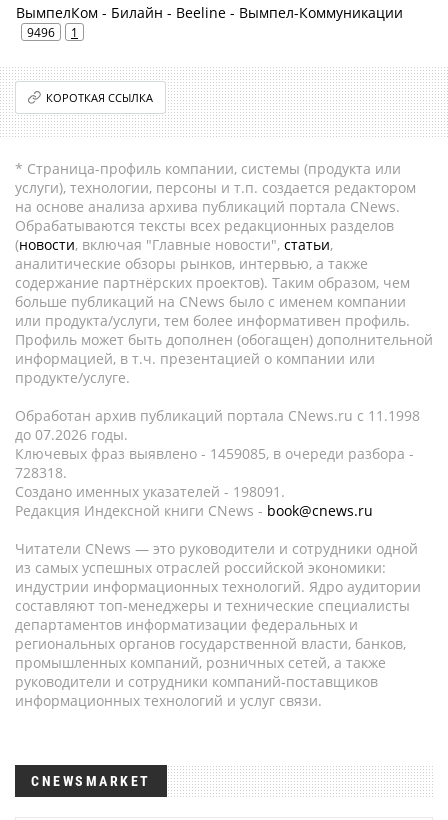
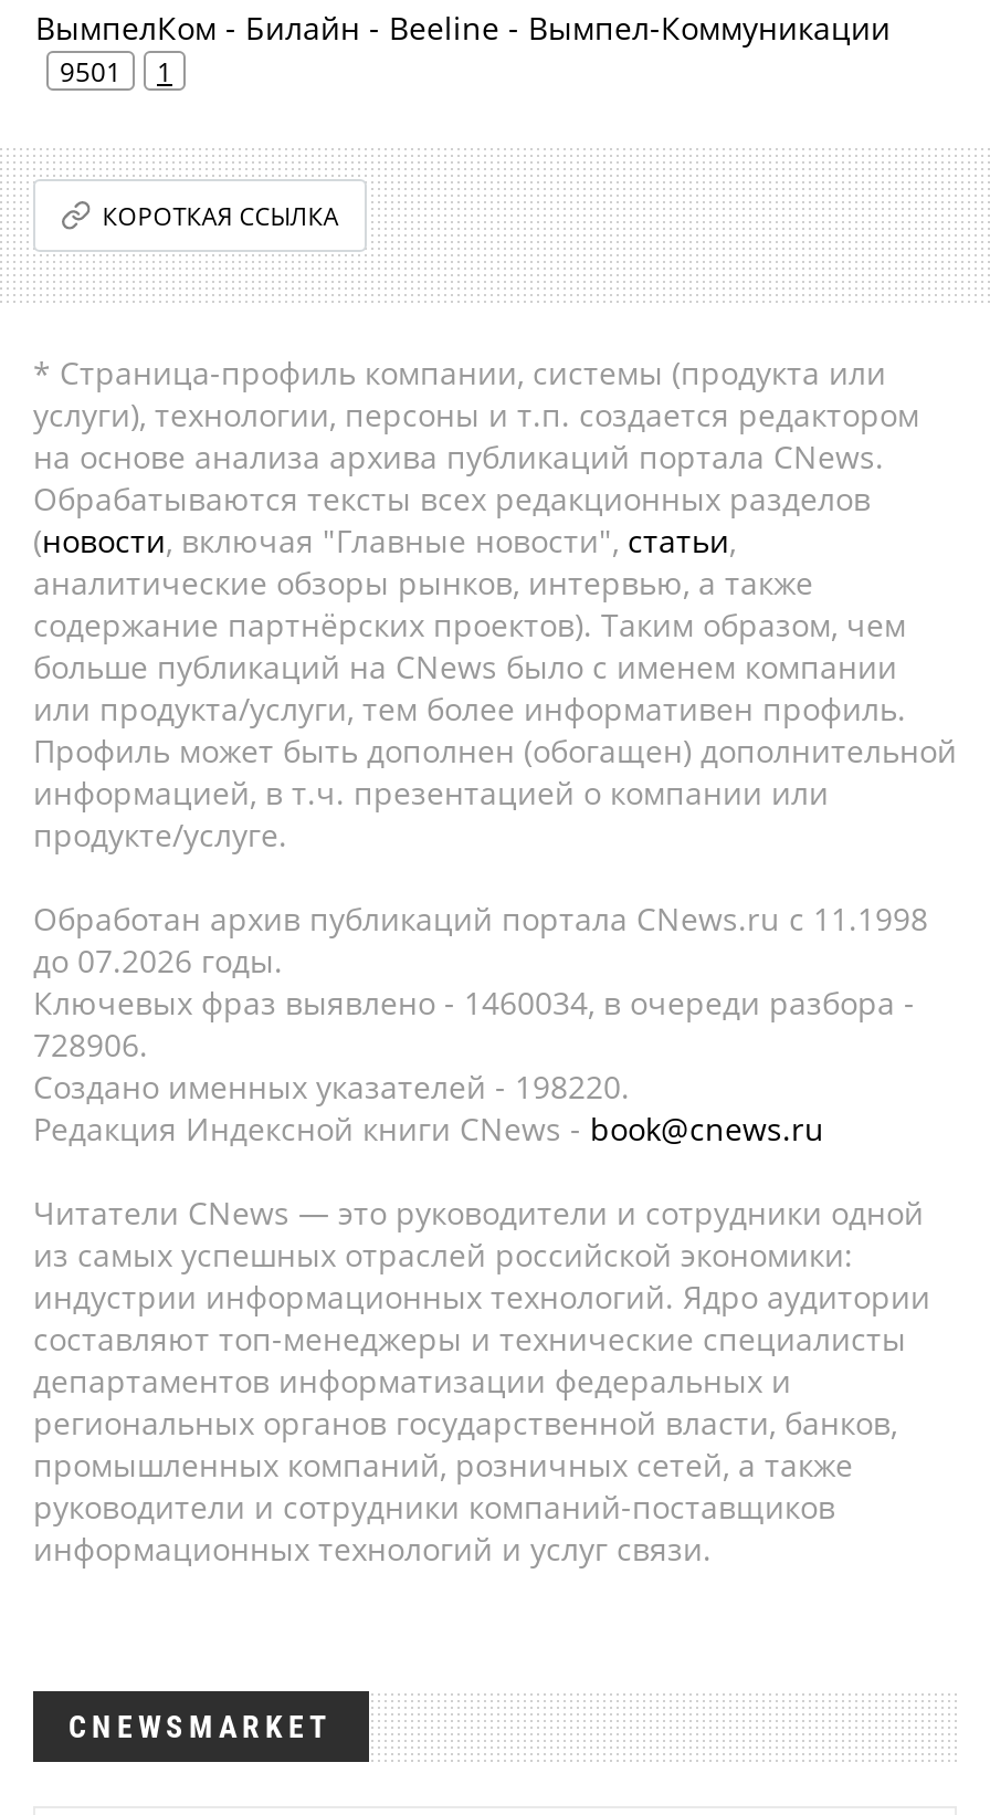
- 9496 1
+ 9501 1

- Ключевых фраз выявлено - 1459085, в очереди разбора -
+ Ключевых фраз выявлено - 1460034, в очереди разбора -

- 728318.
+ 728906.

- Создано именных указателей - 198091.
+ Создано именных указателей - 198220.
